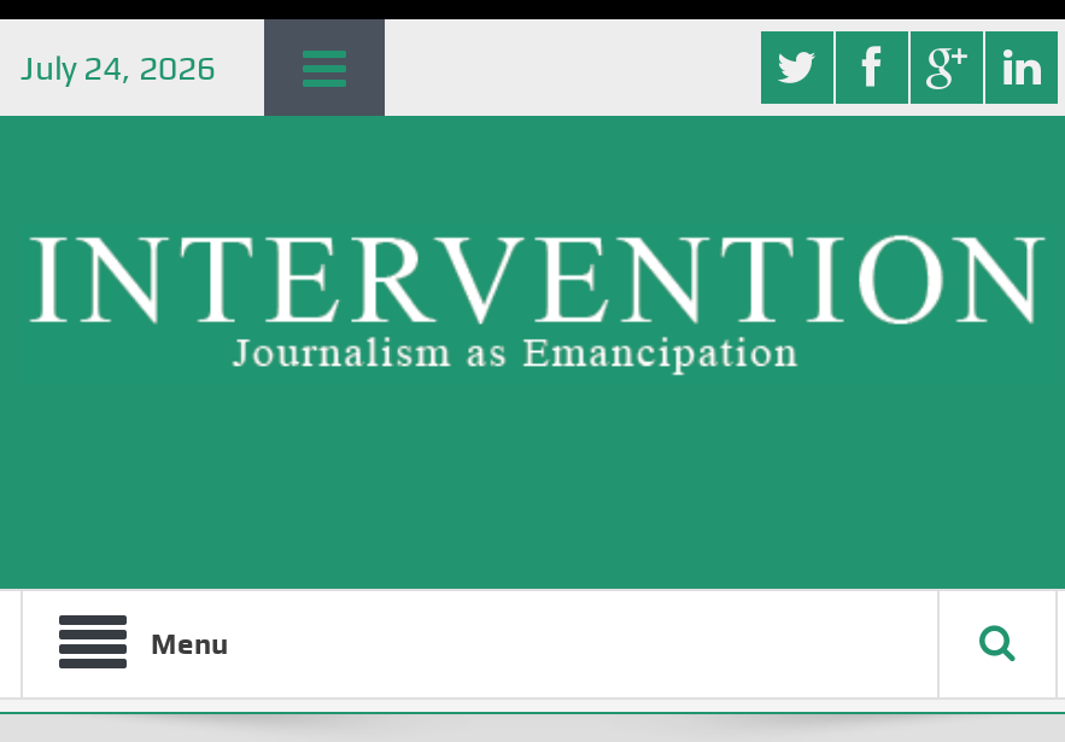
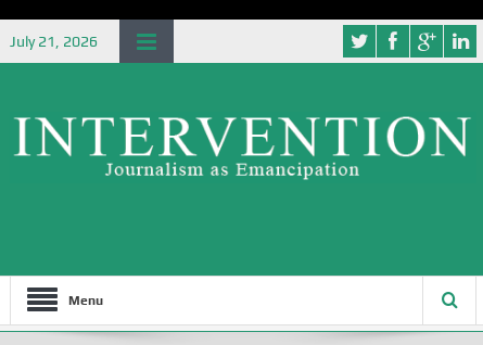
- July 24, 2026
+ July 21, 2026
